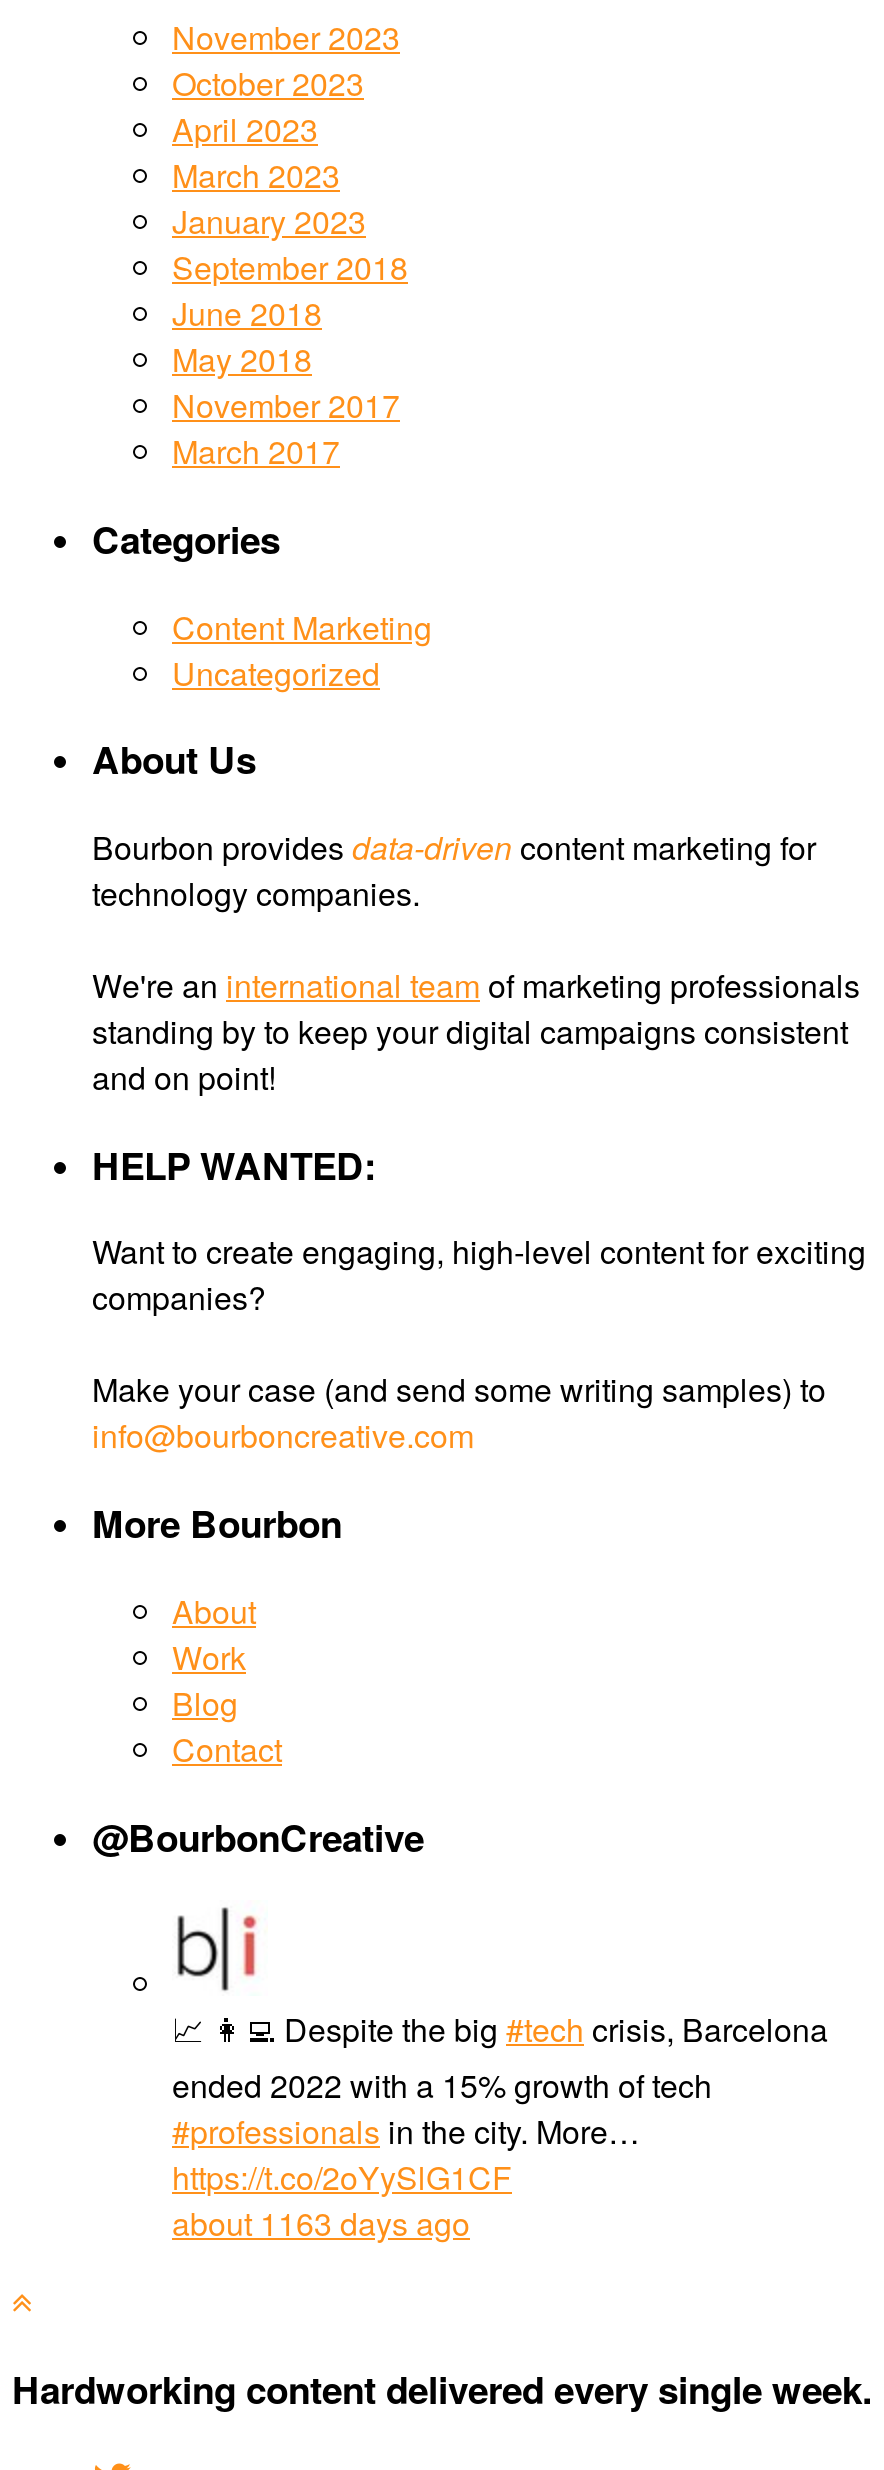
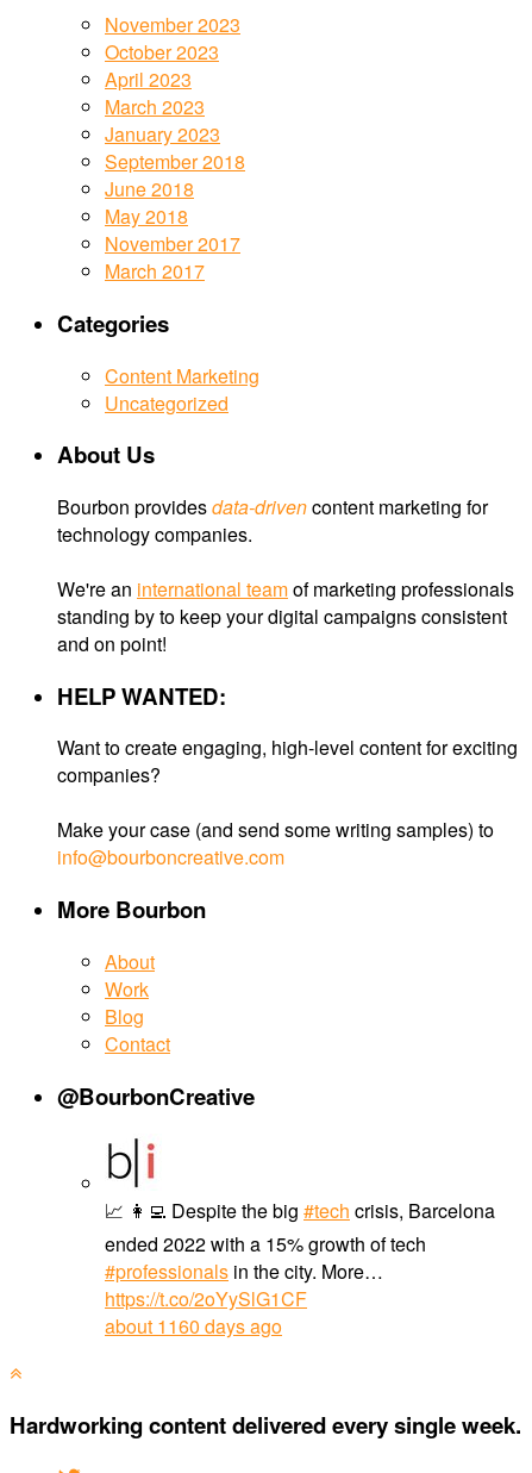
- about 1163 days ago
+ about 1160 days ago
